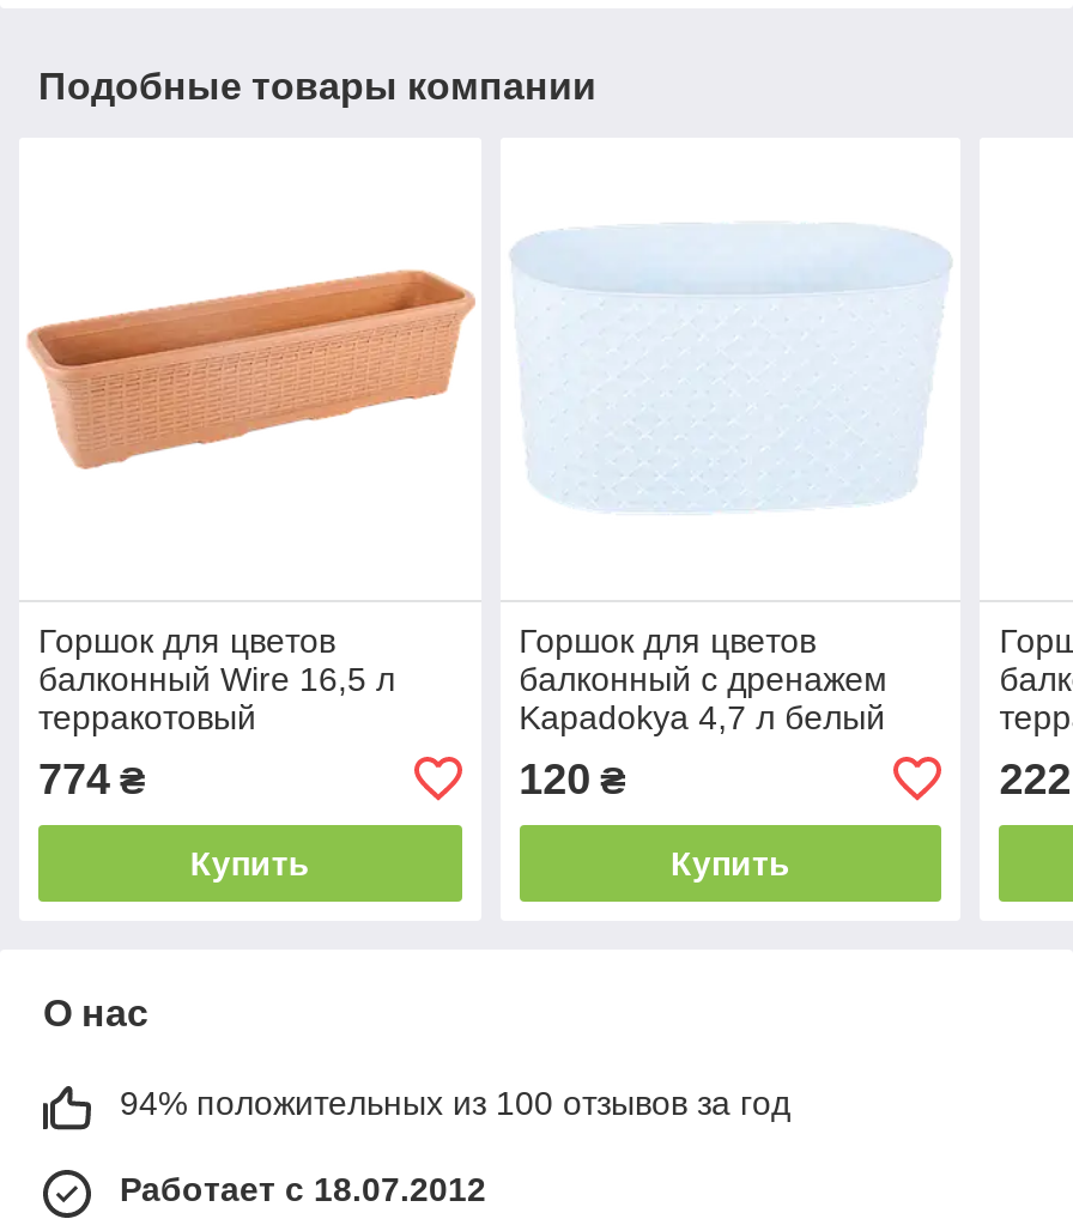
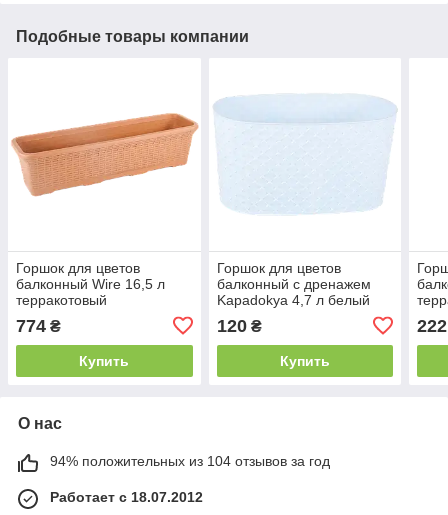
- 94% положительных из 100 отзывов за год
+ 94% положительных из 104 отзывов за год
